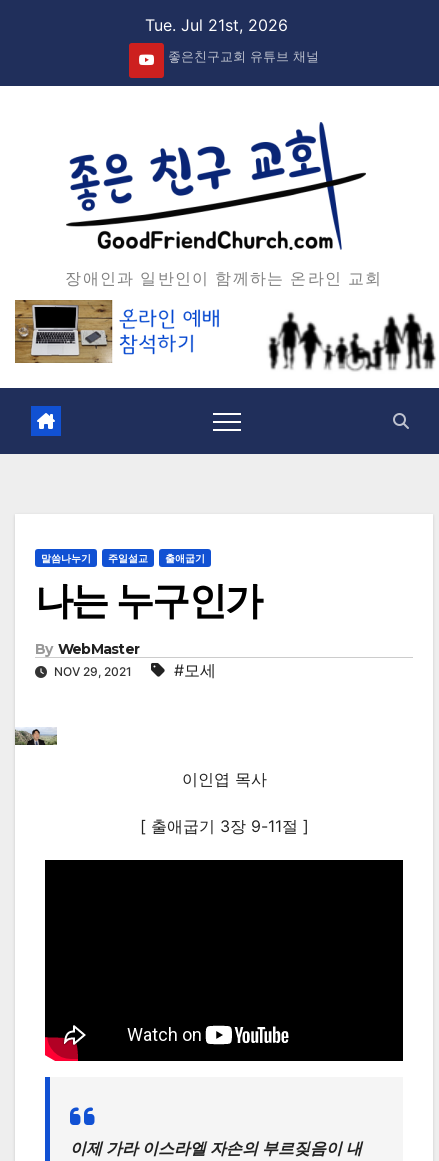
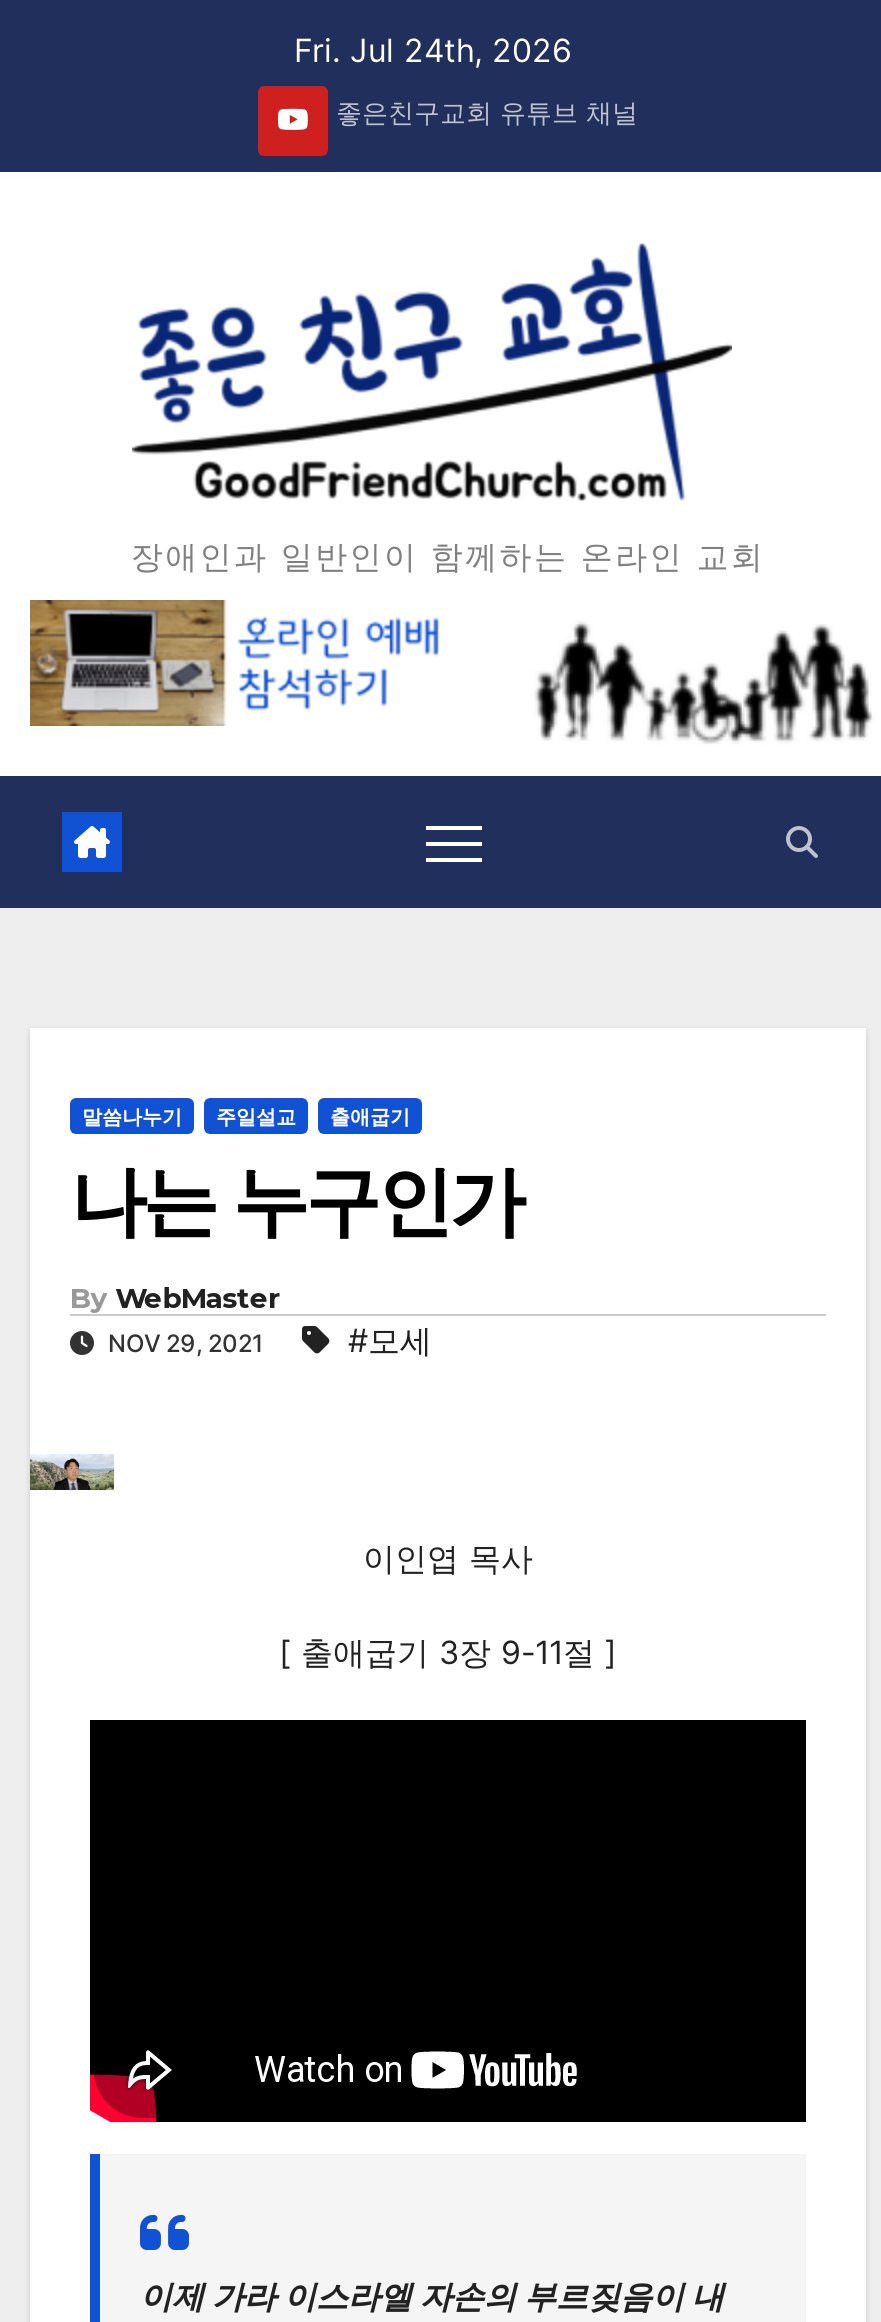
- Tue. Jul 21st, 2026
+ Fri. Jul 24th, 2026
